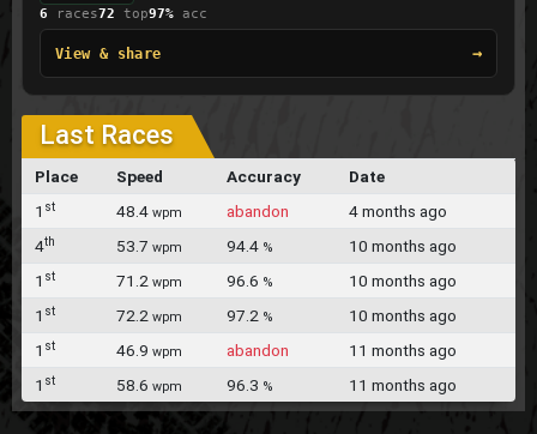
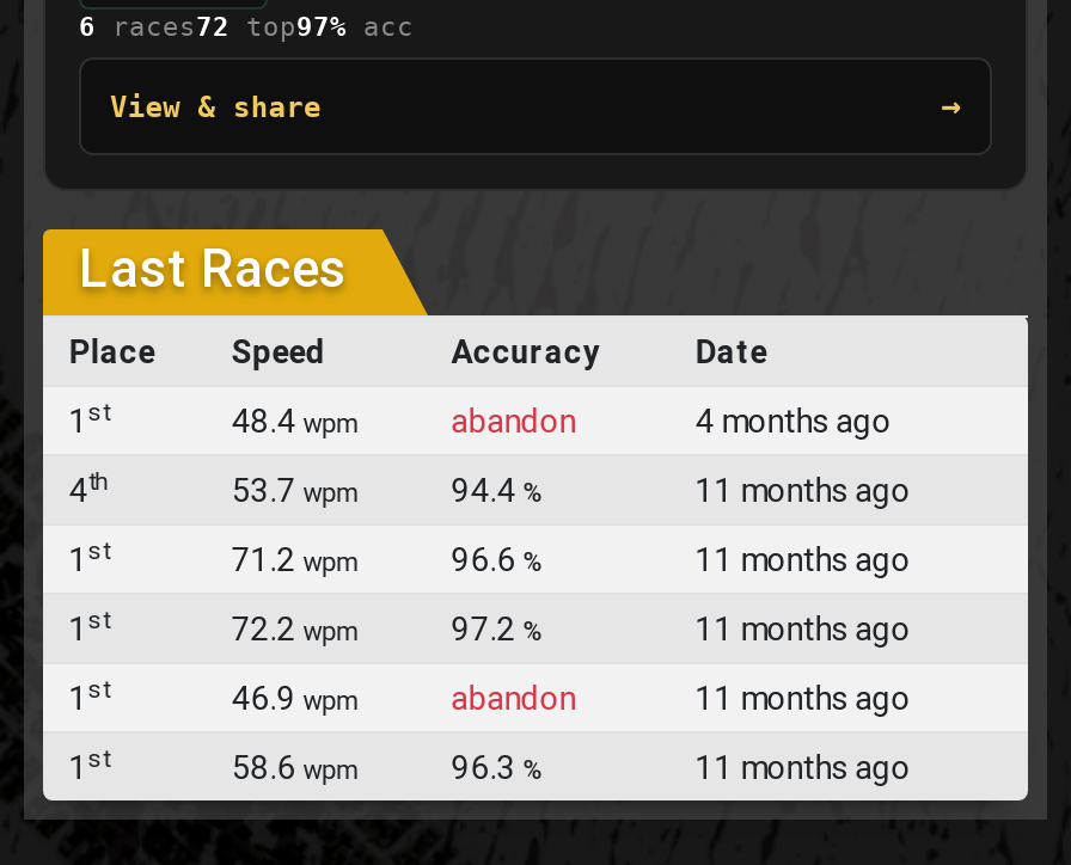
- 10 months ago
+ 11 months ago

- 10 months ago
+ 11 months ago

- 10 months ago
+ 11 months ago
